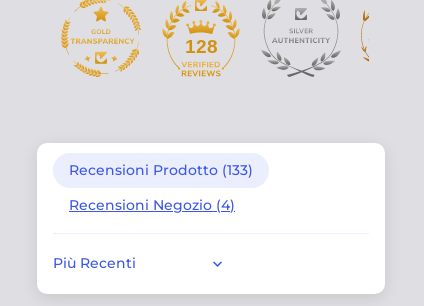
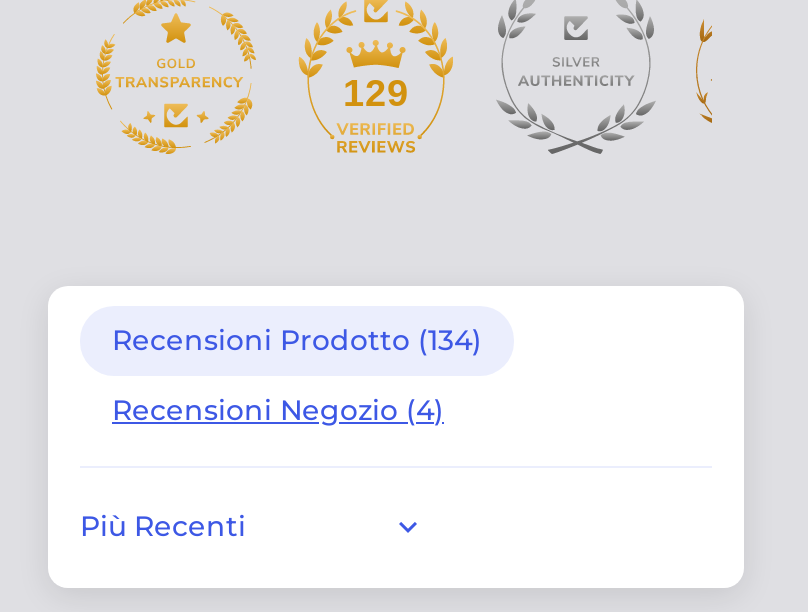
- 128
+ 129

- Recensioni Prodotto (133)
+ Recensioni Prodotto (134)
